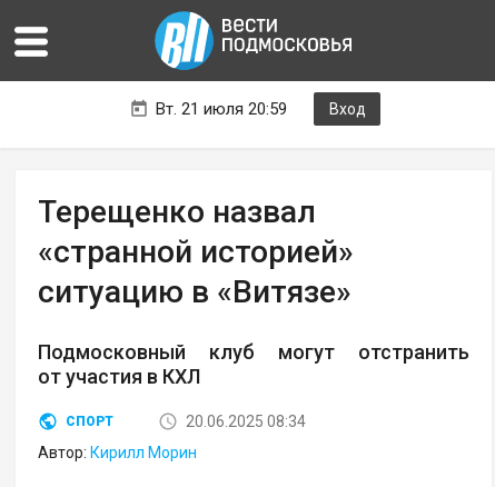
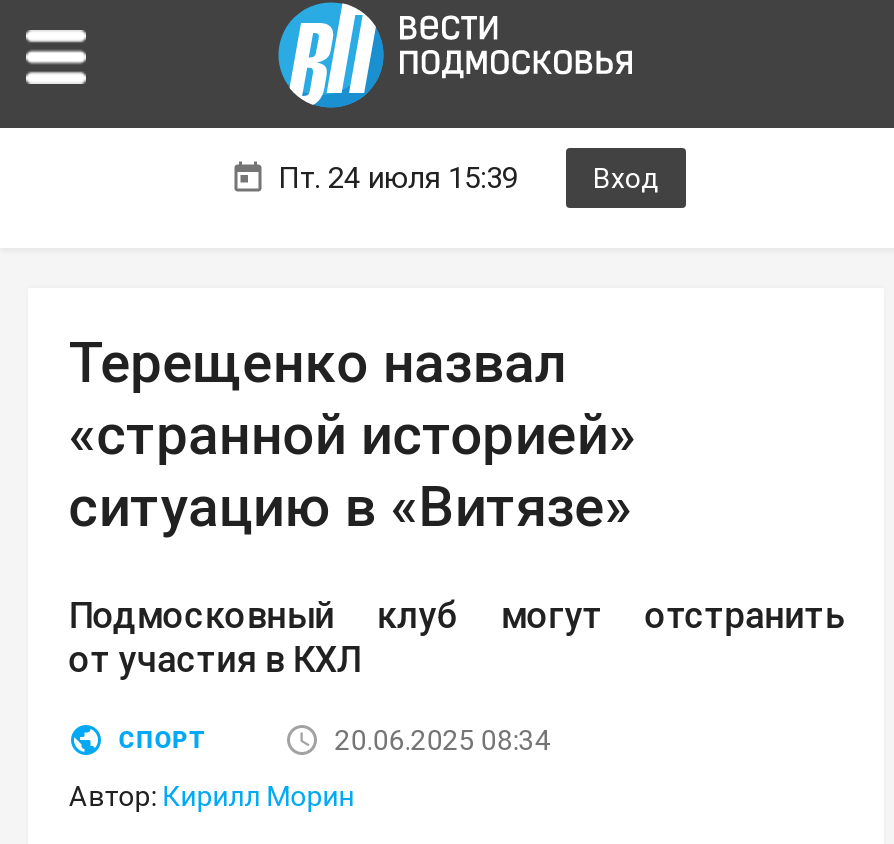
- Вт. 21 июля 20:59
+ Пт. 24 июля 15:39
